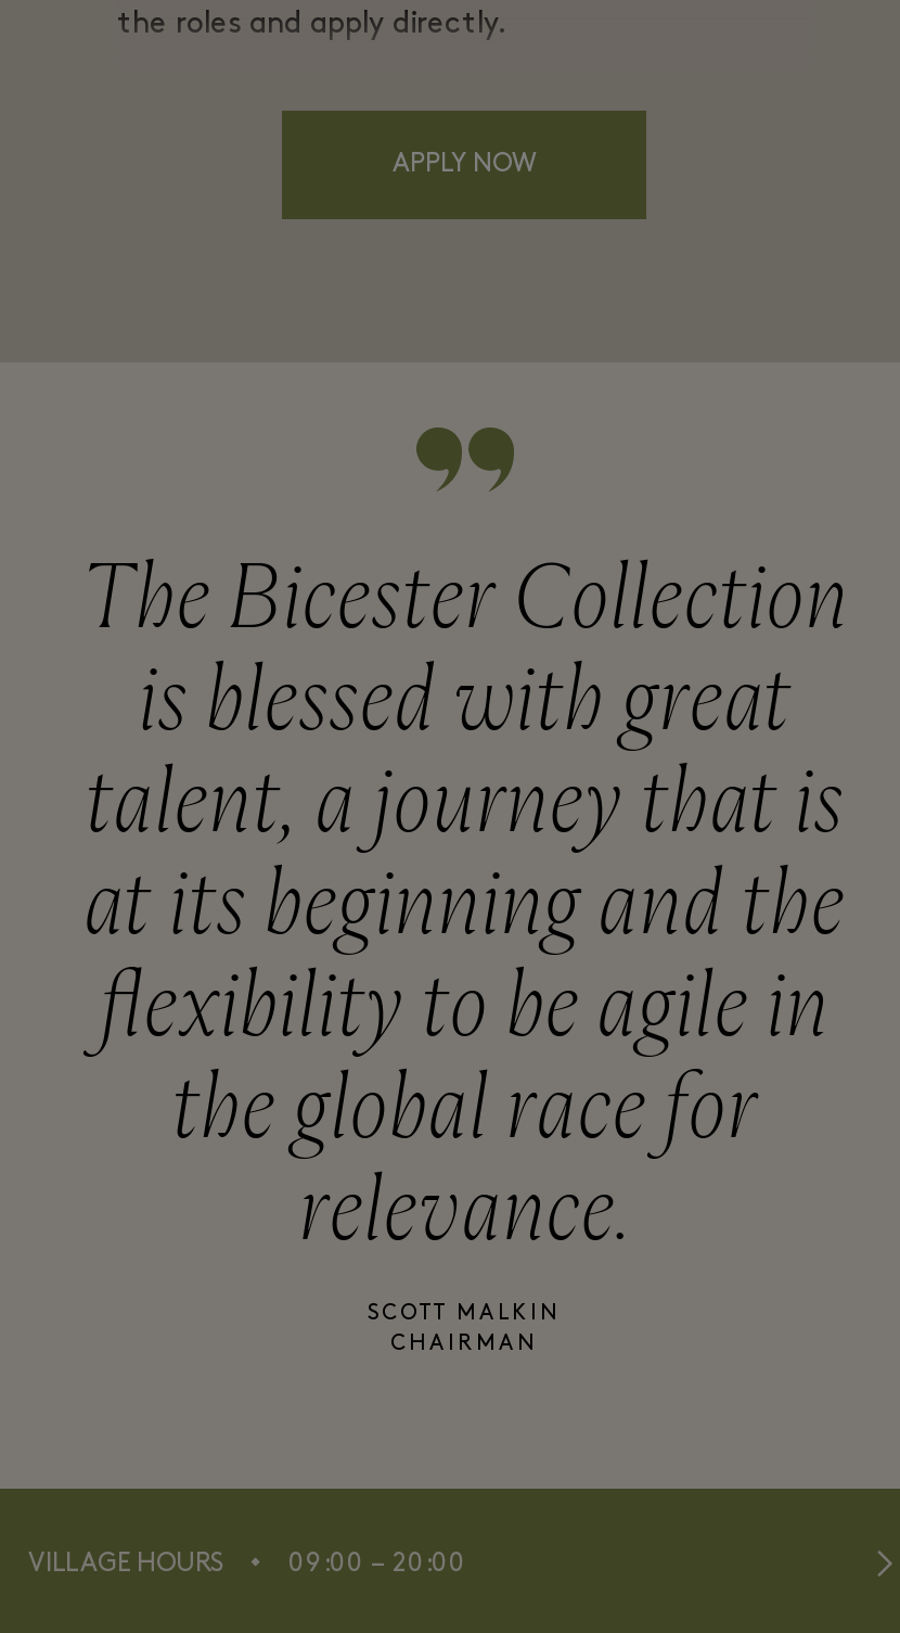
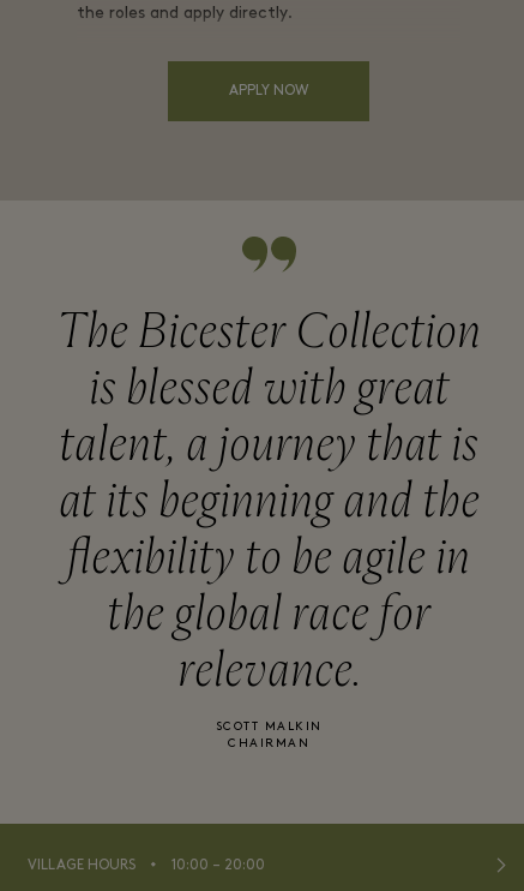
- 09:00 – 20:00
+ 10:00 – 20:00
